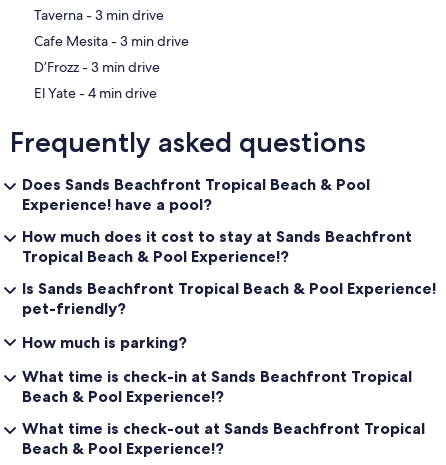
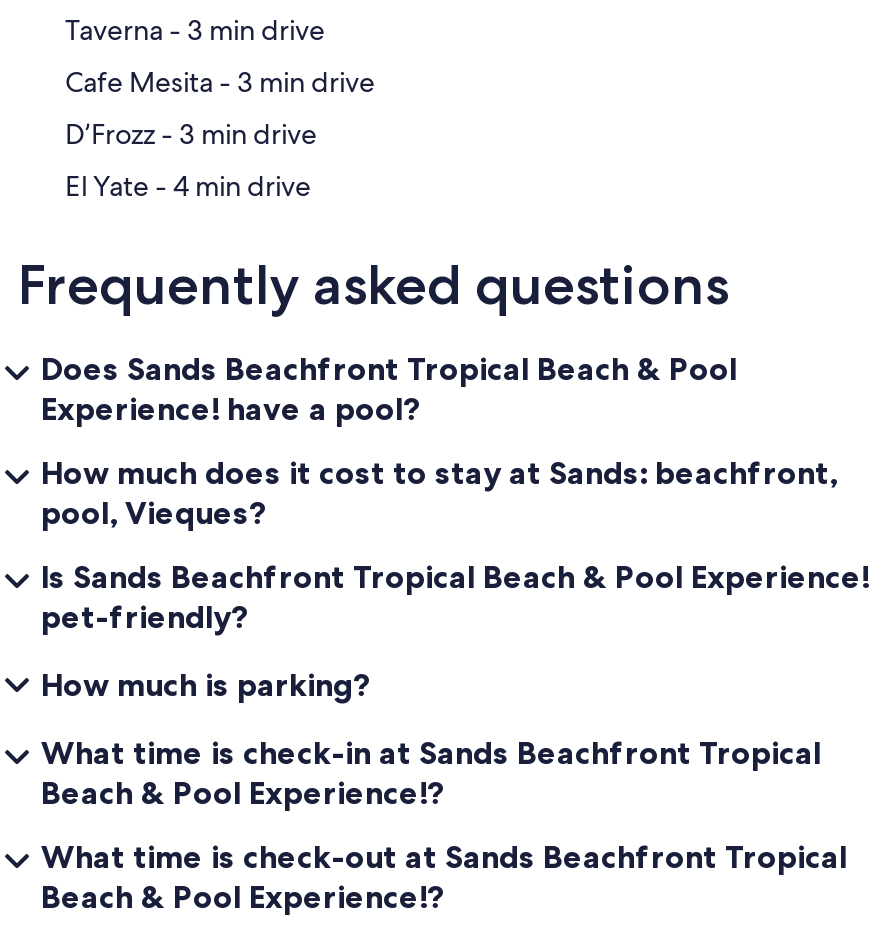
- How much does it cost to stay at Sands Beachfront
- Tropical Beach & Pool Experience!?
+ How much does it cost to stay at Sands: beachfront,
+ pool, Vieques?
